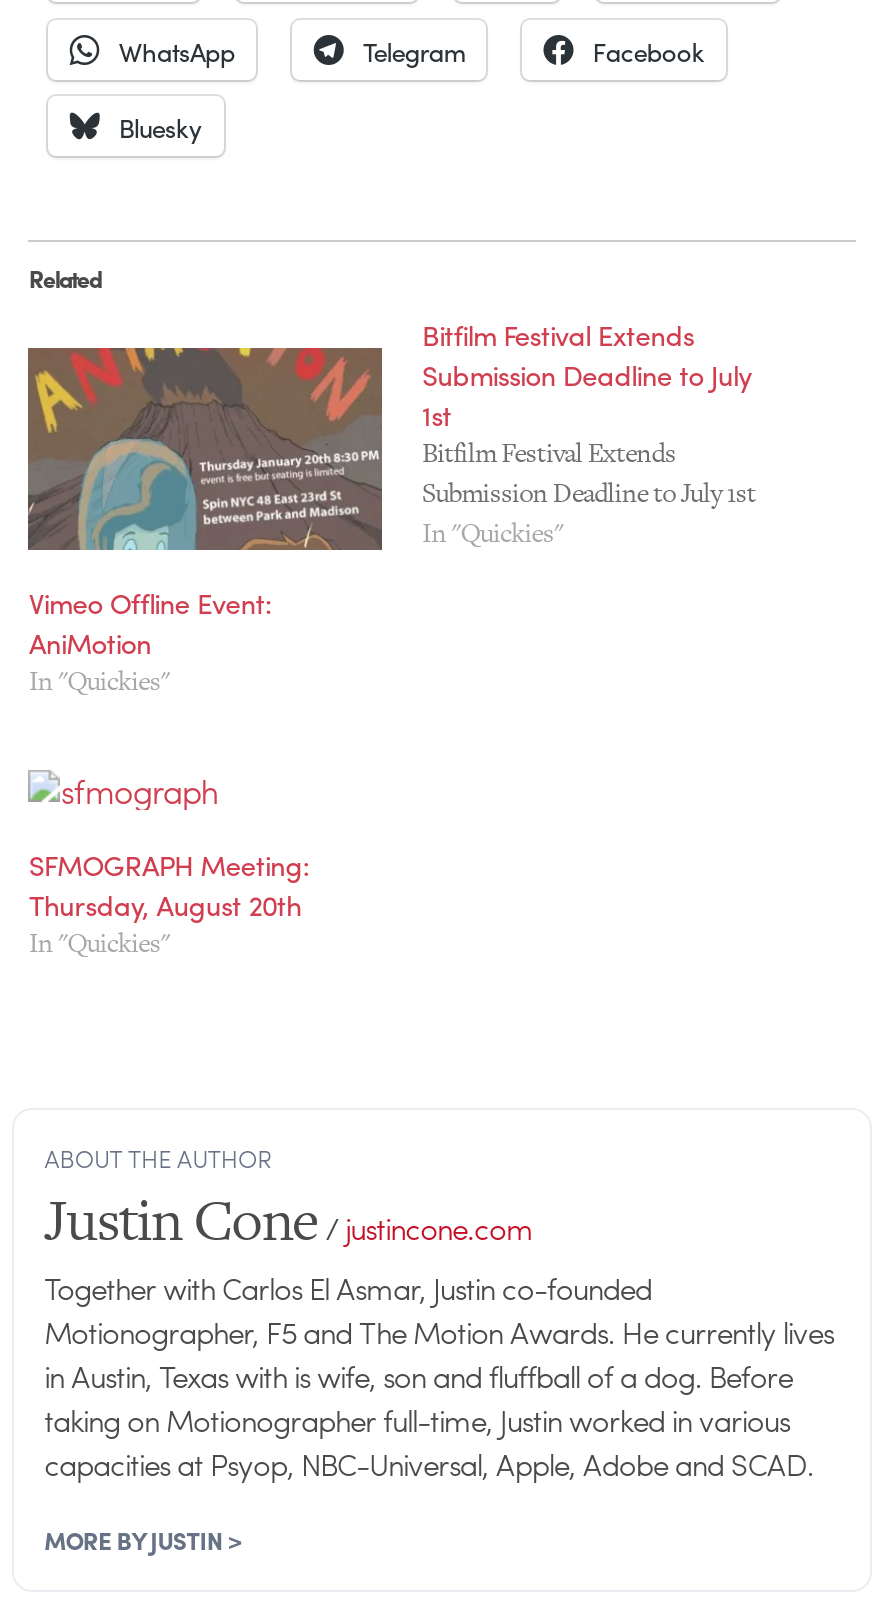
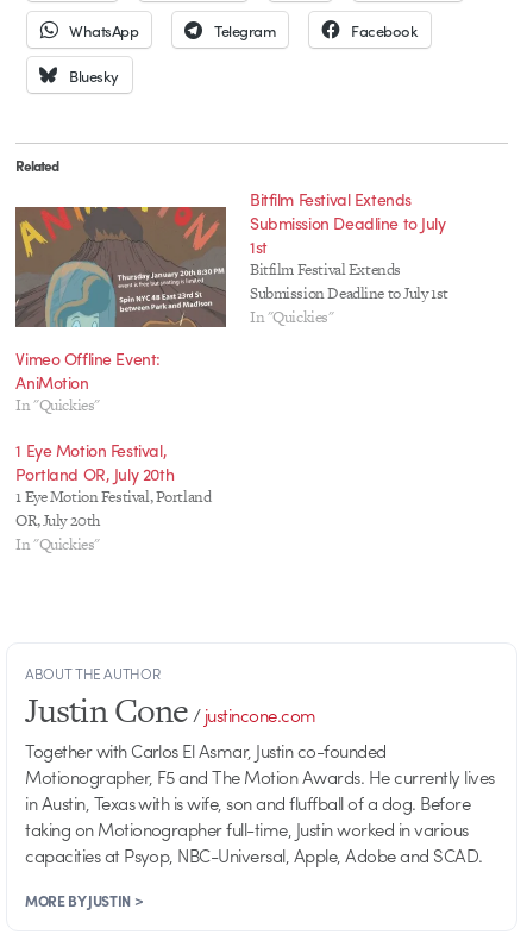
- SFMOGRAPH Meeting:
- Thursday, August 20th
+ 1 Eye Motion Festival,
+ Portland OR, July 20th
+ 1 Eye Motion Festival, Portland
+ OR, July 20th
